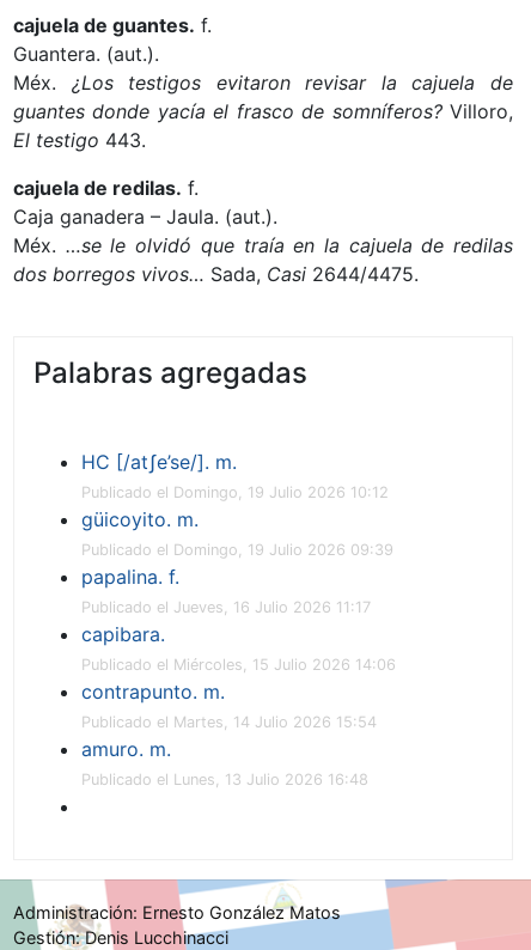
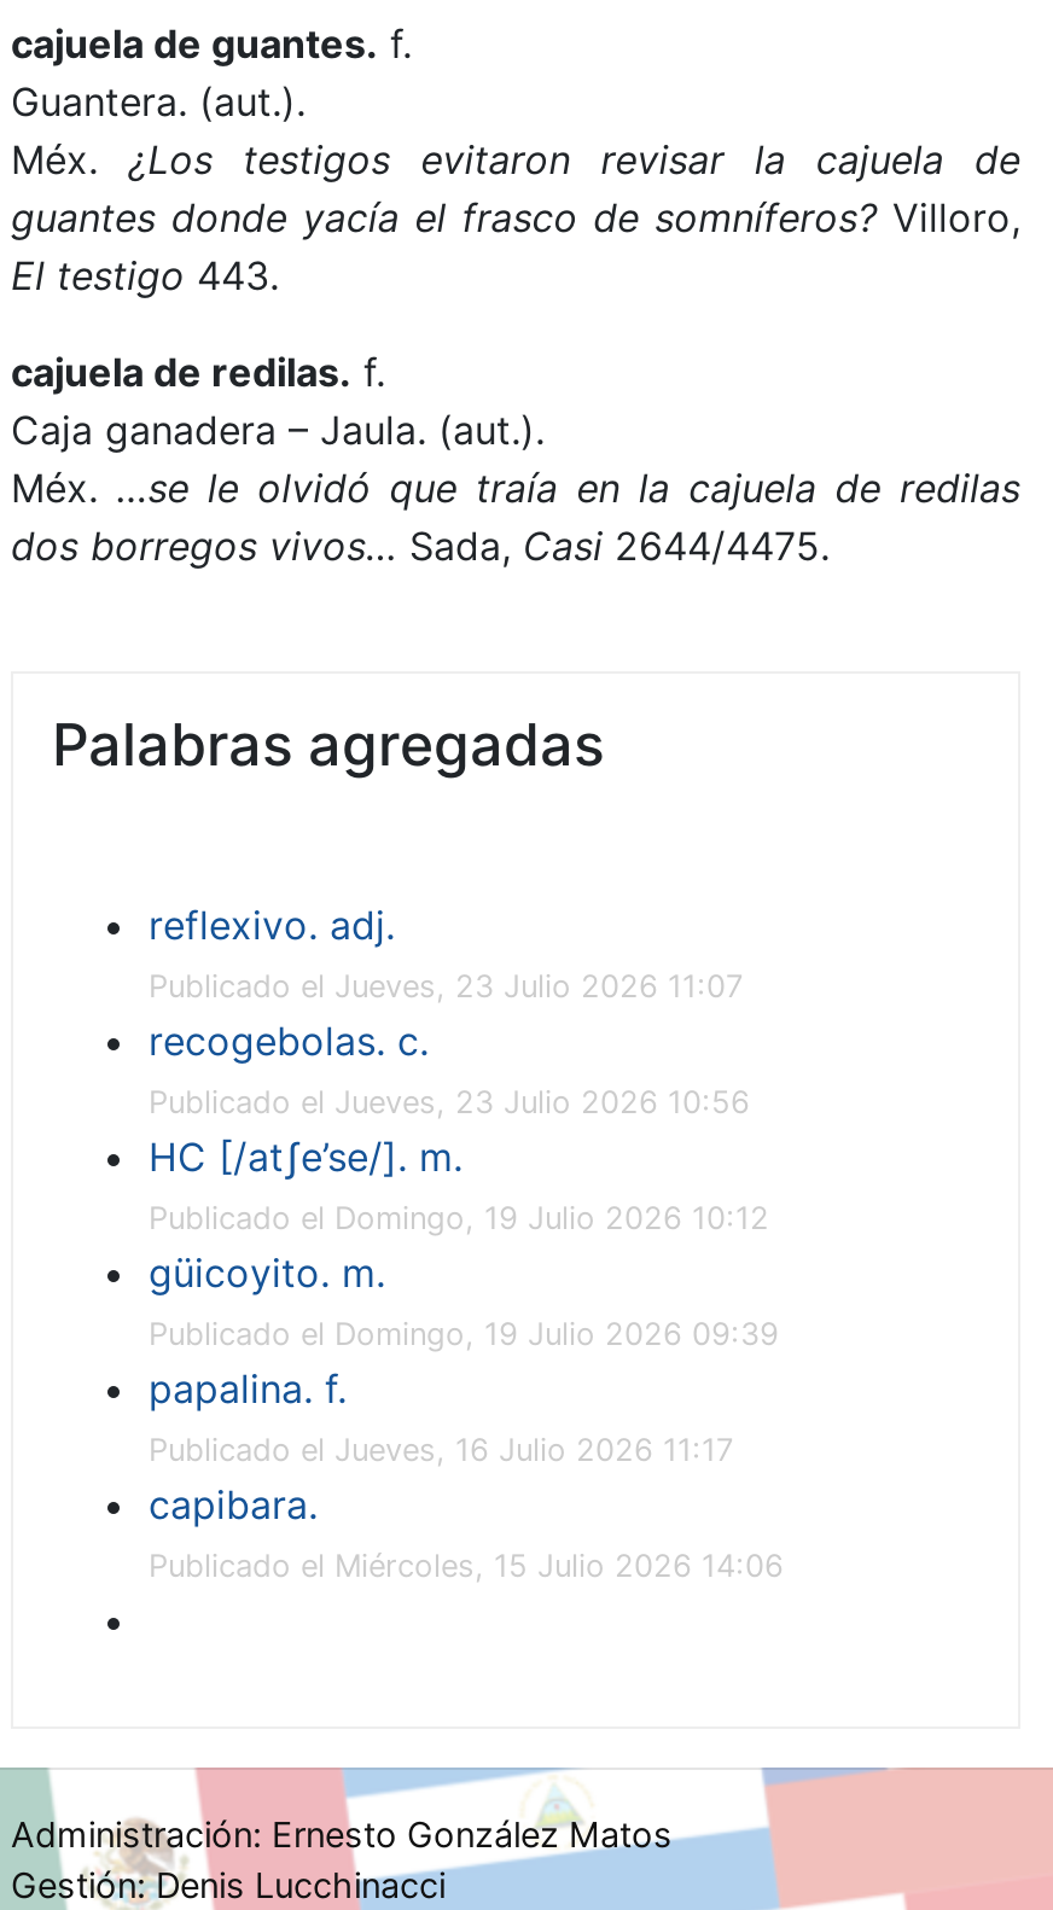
+ reflexivo. adj.
+ Publicado el Jueves, 23 Julio 2026 11:07
+ recogebolas. c.
+ Publicado el Jueves, 23 Julio 2026 10:56

moved down: HC [/atʃe’se/]. m. | Publicado el Domingo, 19 Julio 2026 10:12 | güicoyito. m. | Publicado el Domingo, 19 Julio 2026 09:39 | papalina. f. | Publicado el Jueves, 16 Julio 2026 11:17 | capibara. | Publicado el Miércoles, 15 Julio 2026 14:06

- contrapunto. m.
- Publicado el Martes, 14 Julio 2026 15:54
- amuro. m.
- Publicado el Lunes, 13 Julio 2026 16:48
